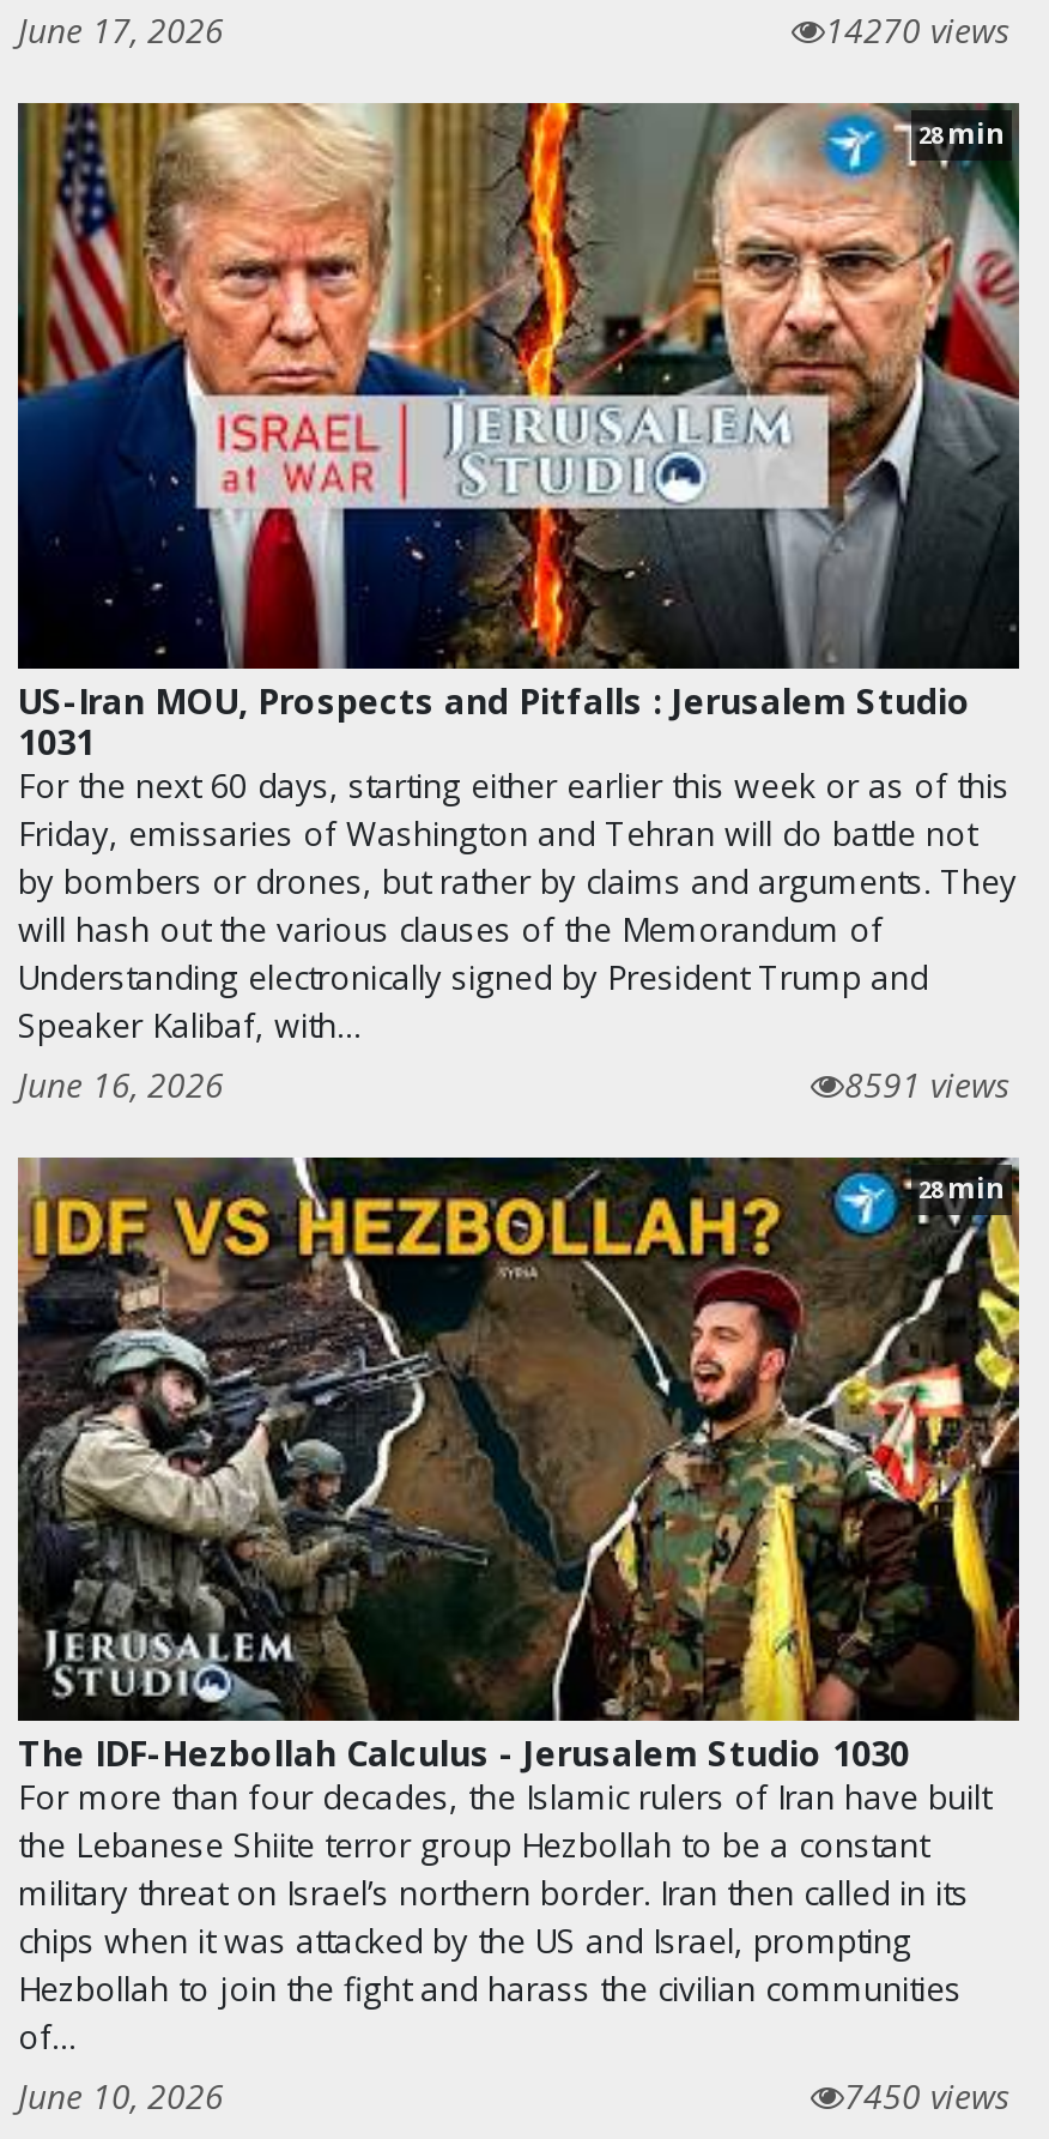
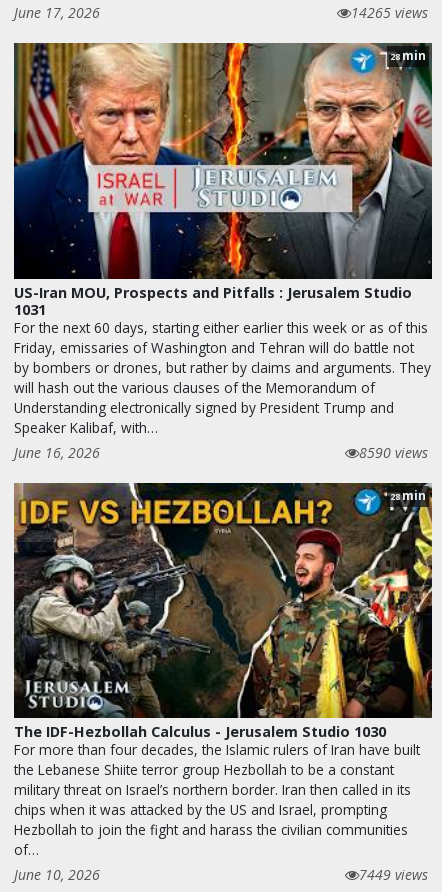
- 14270 views
+ 14265 views

- 8591 views
+ 8590 views

- 7450 views
+ 7449 views
